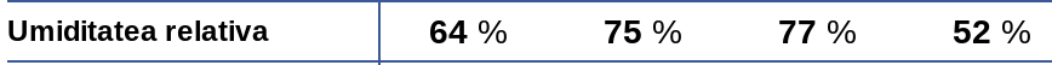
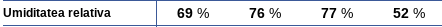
- 64%
+ 69%

- 75%
+ 76%
